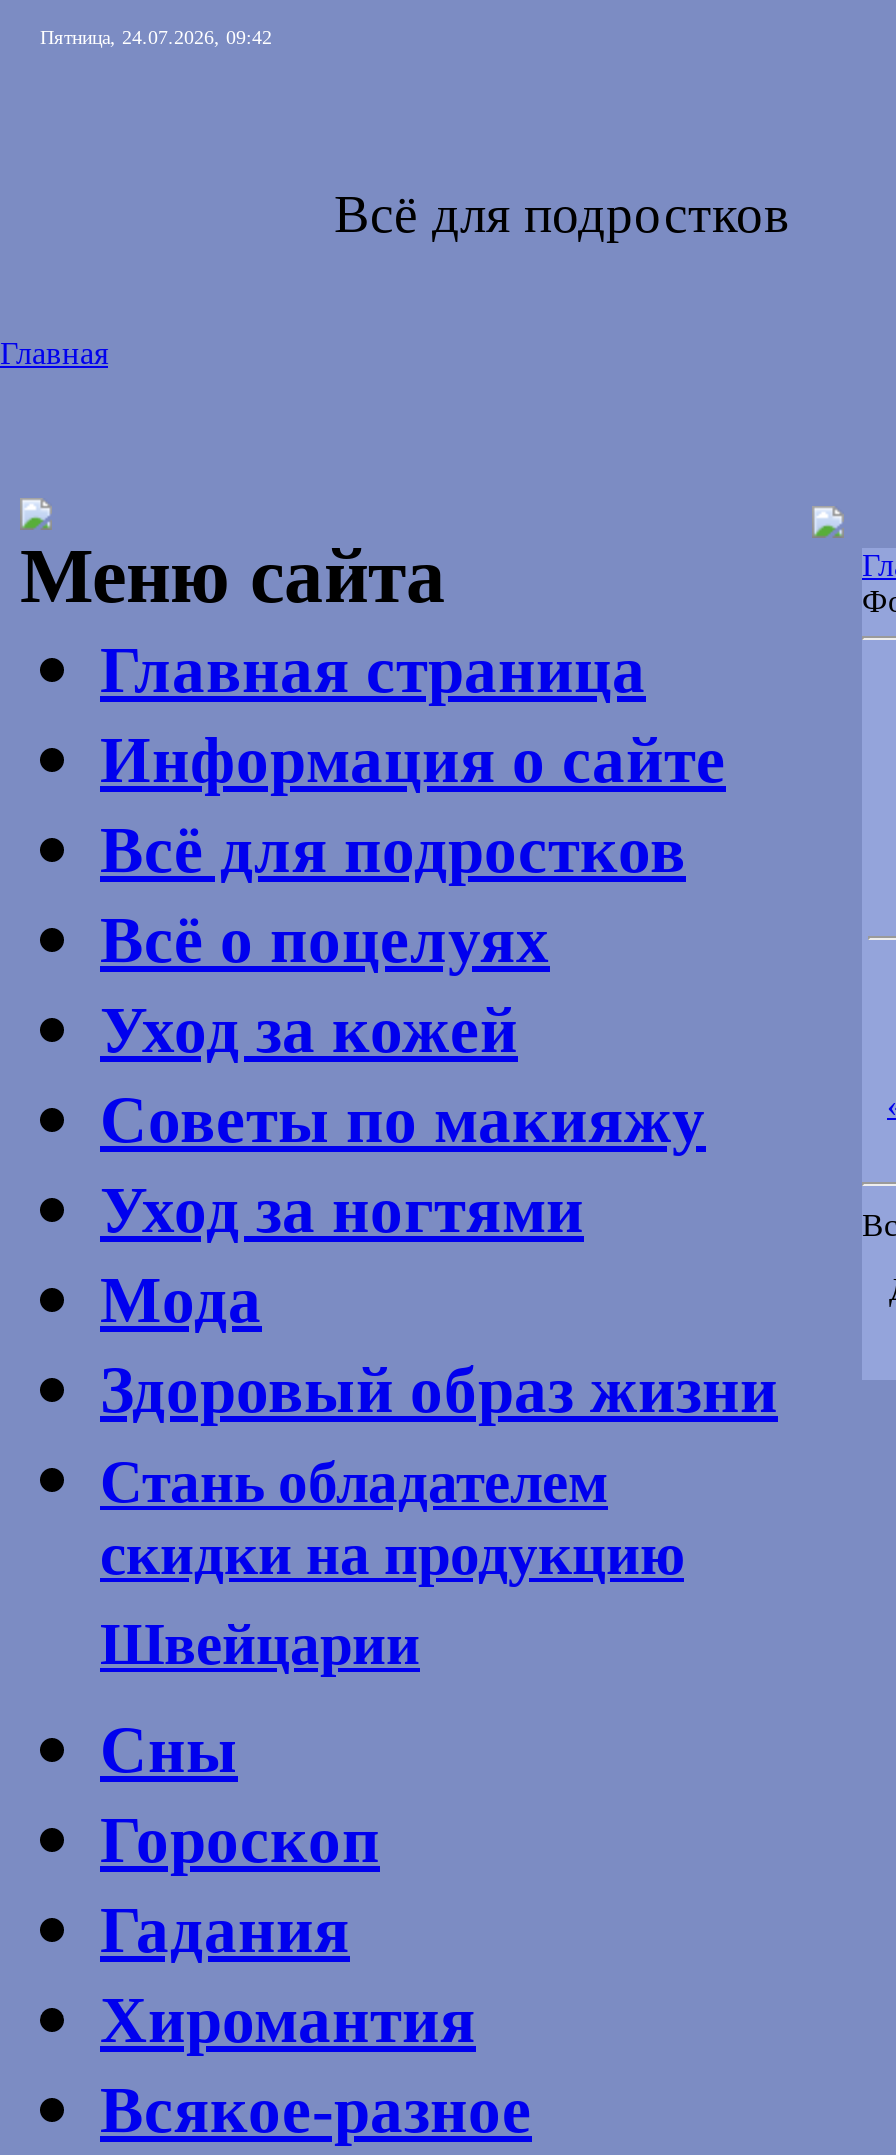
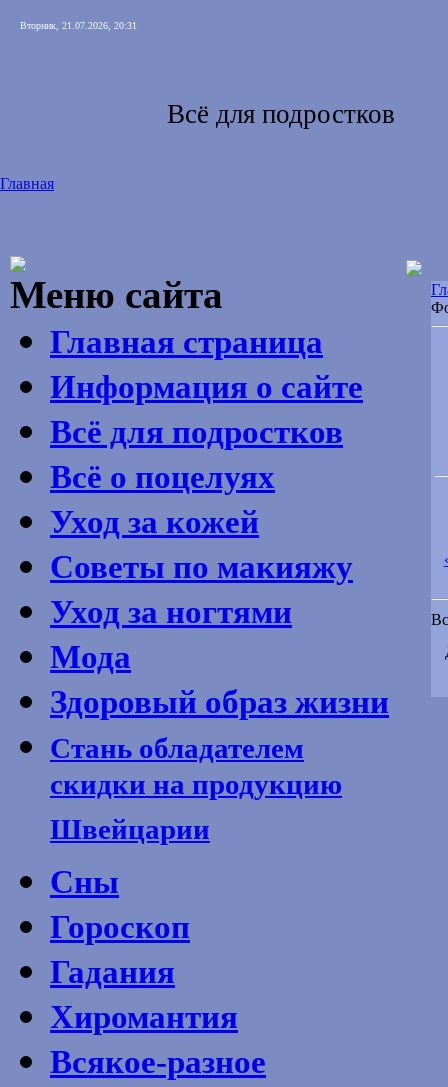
- Пятница, 24.07.2026, 09:42
+ Вторник, 21.07.2026, 20:31
